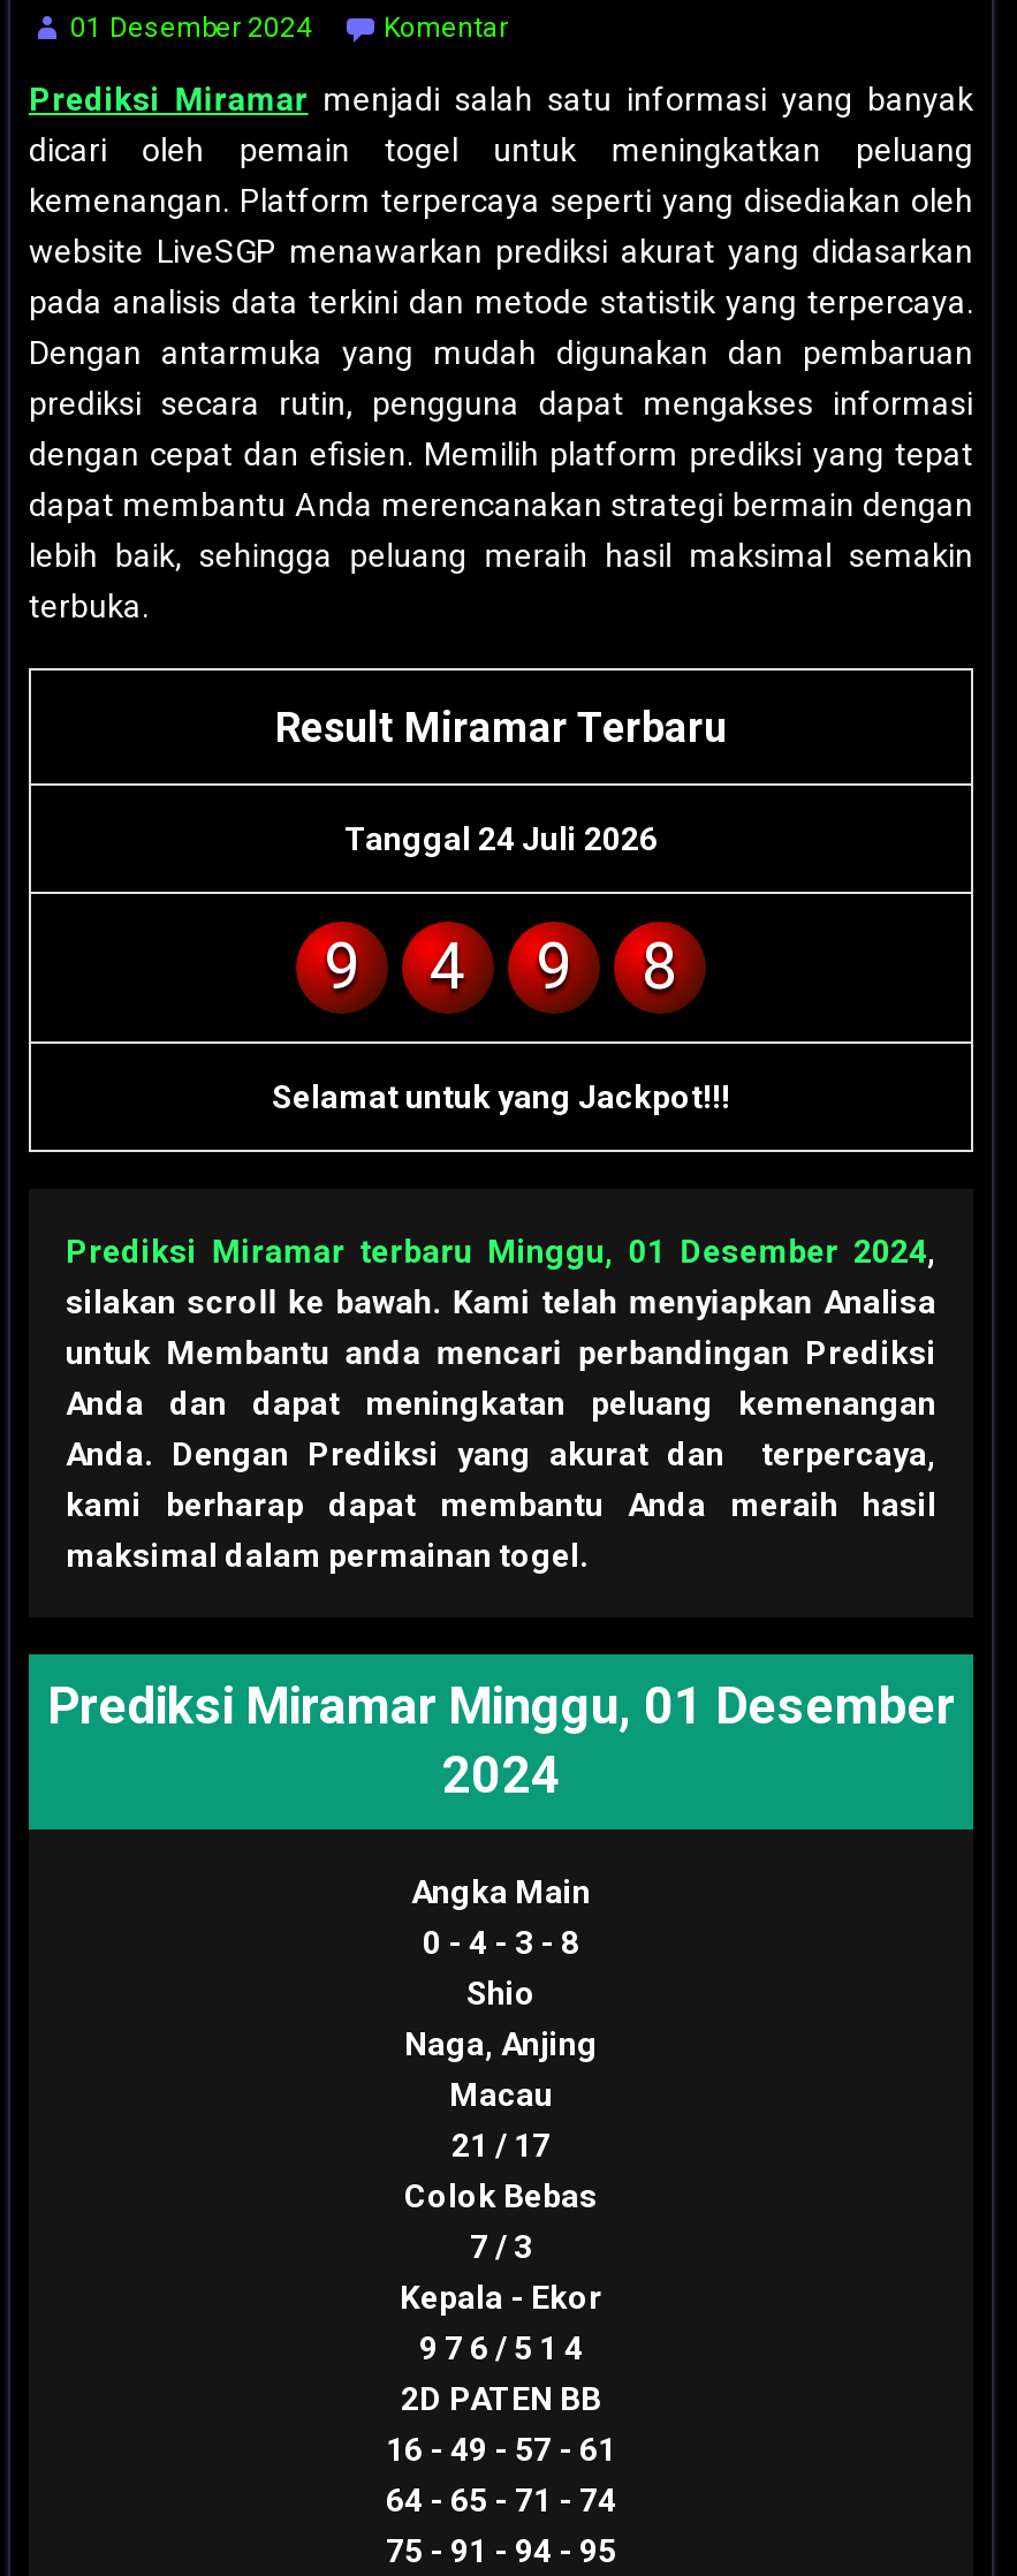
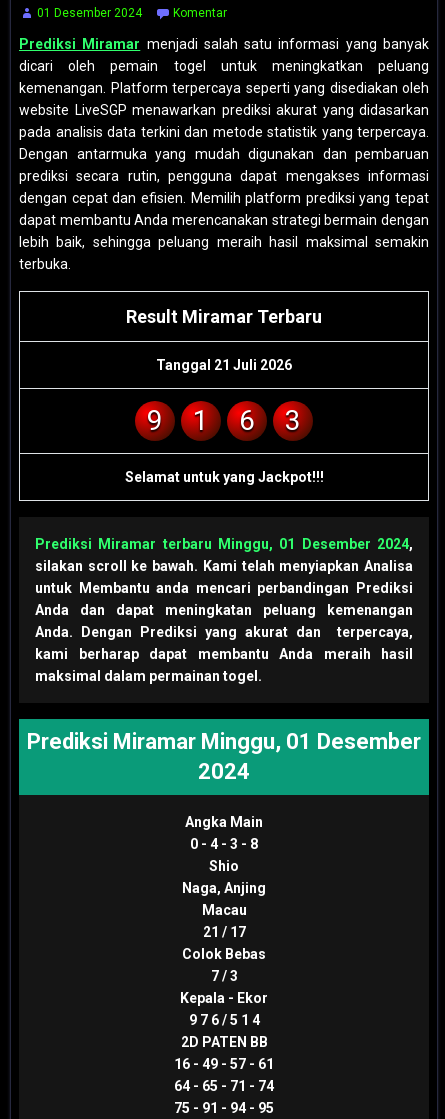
- Tanggal 24 Juli 2026
+ Tanggal 21 Juli 2026

- 4
+ 1

- 9
+ 6

- 8
+ 3
